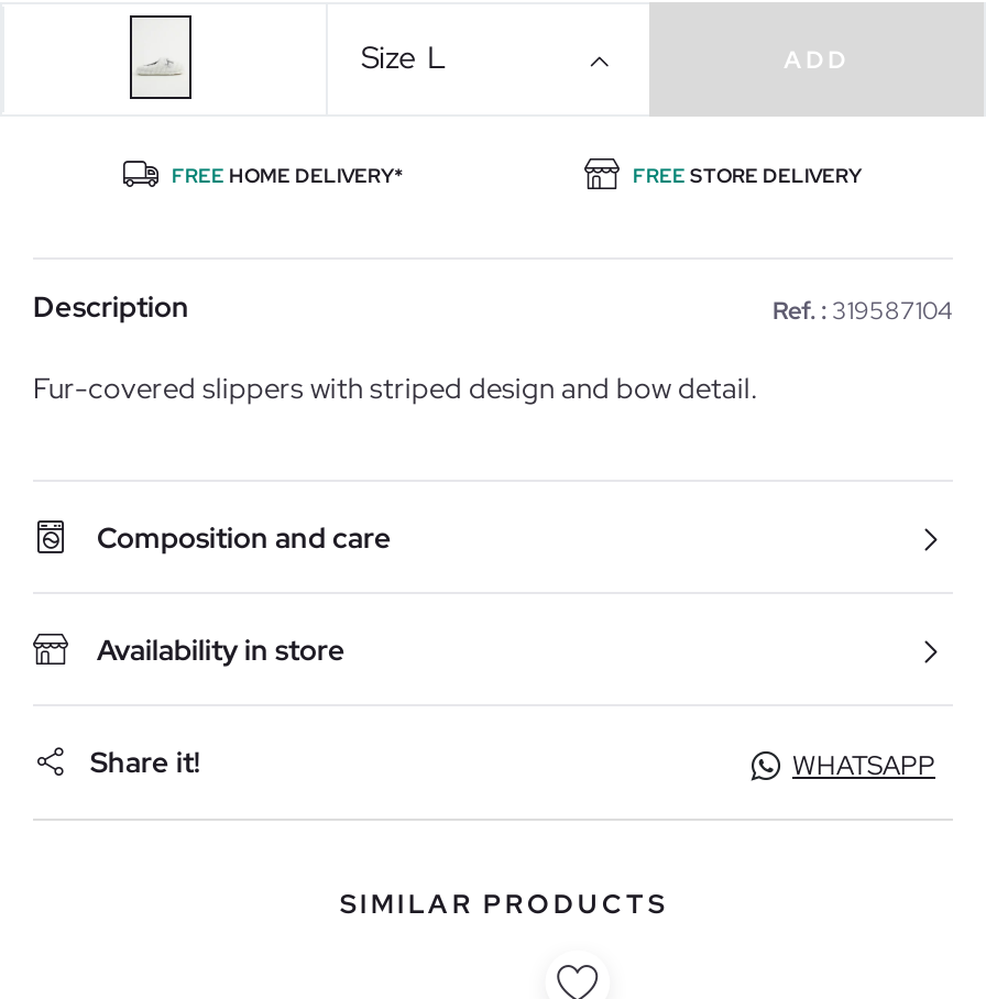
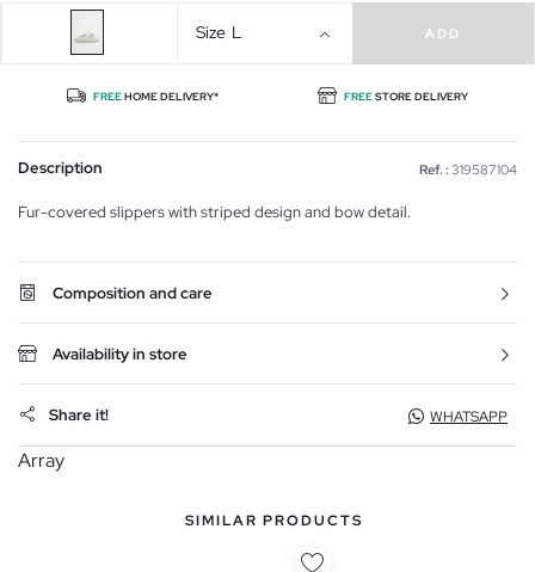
+ Array
